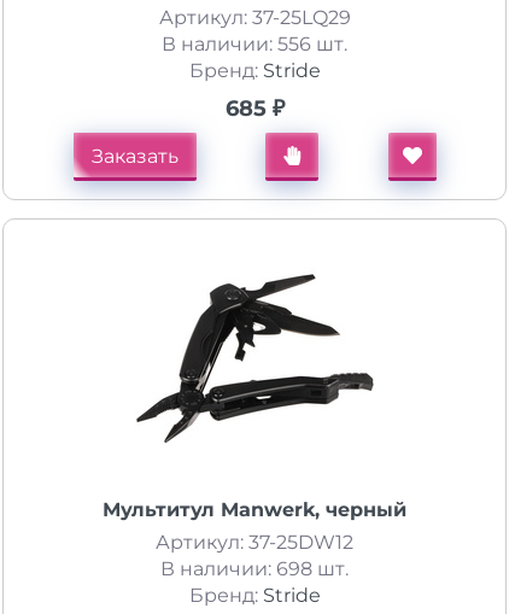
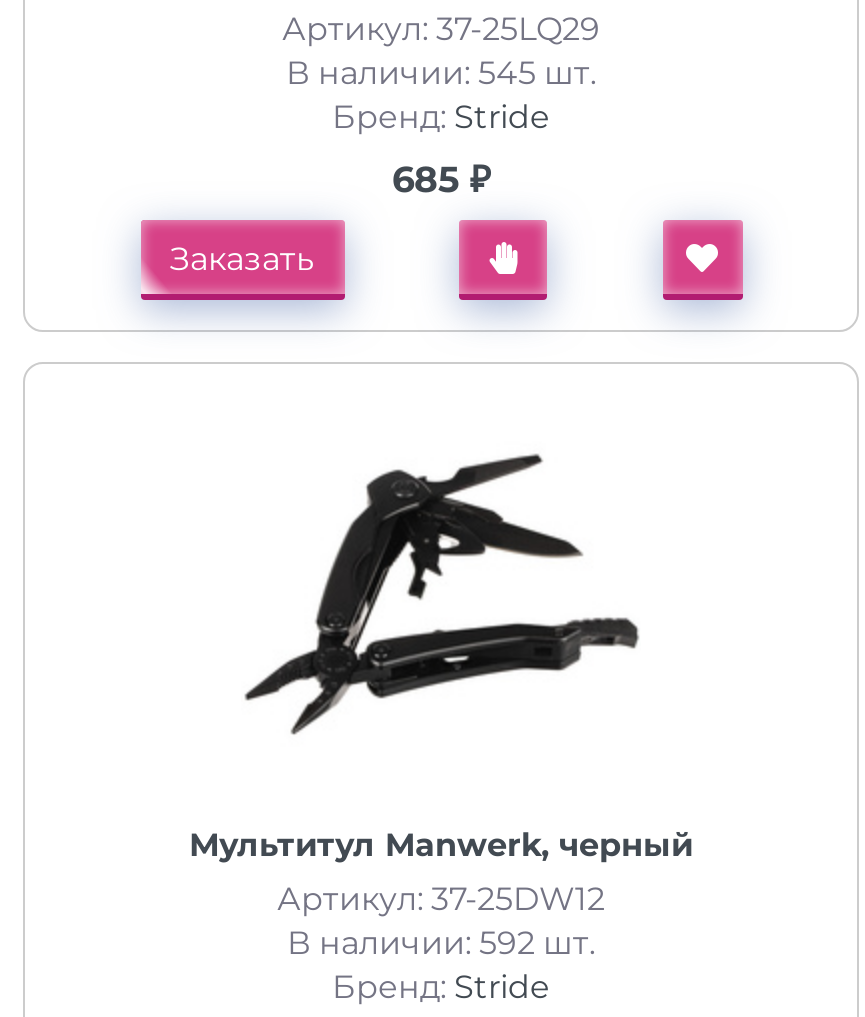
- В наличии: 556 шт.
+ В наличии: 545 шт.

- В наличии: 698 шт.
+ В наличии: 592 шт.
